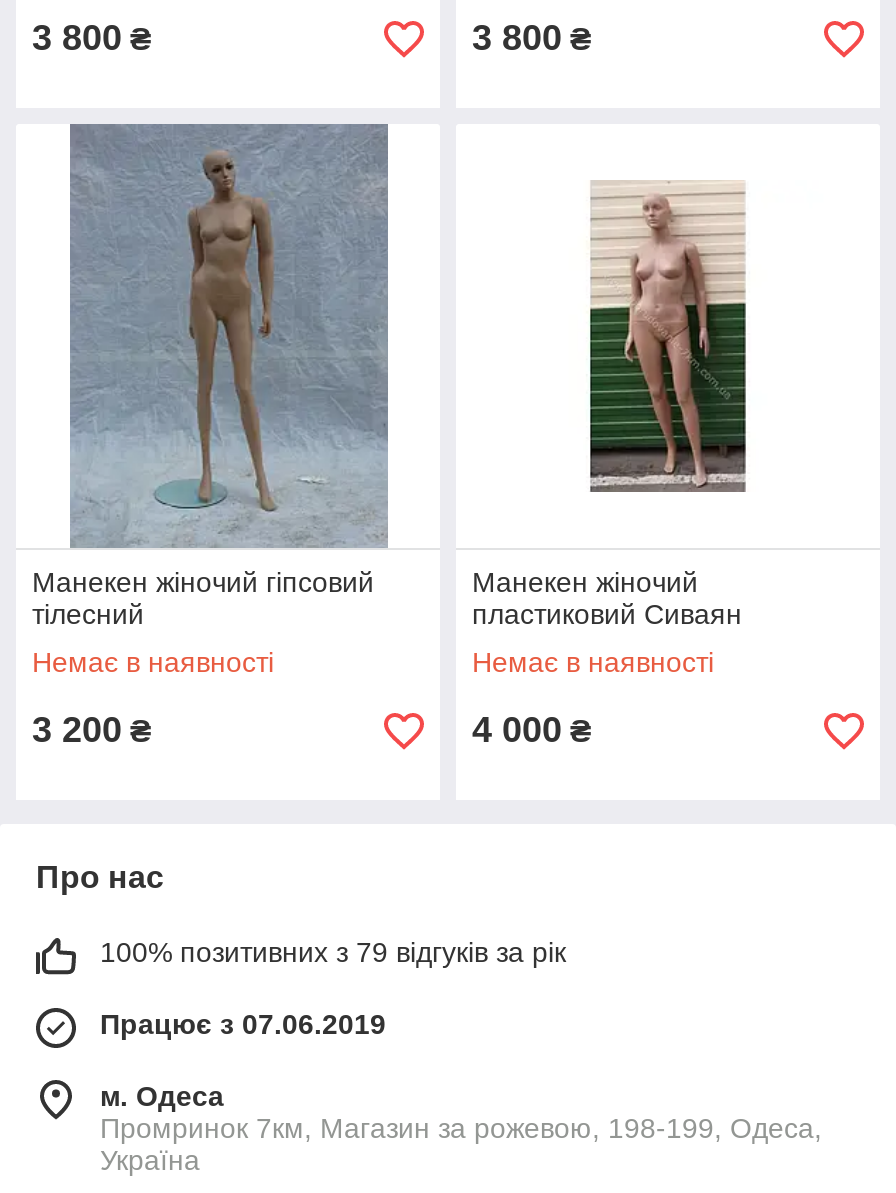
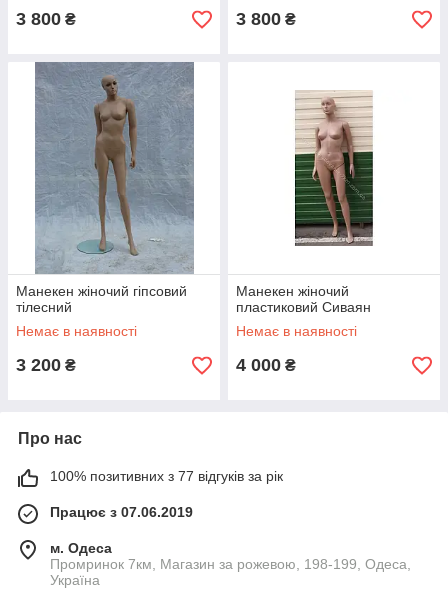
- 100% позитивних з 79 відгуків за рік
+ 100% позитивних з 77 відгуків за рік
